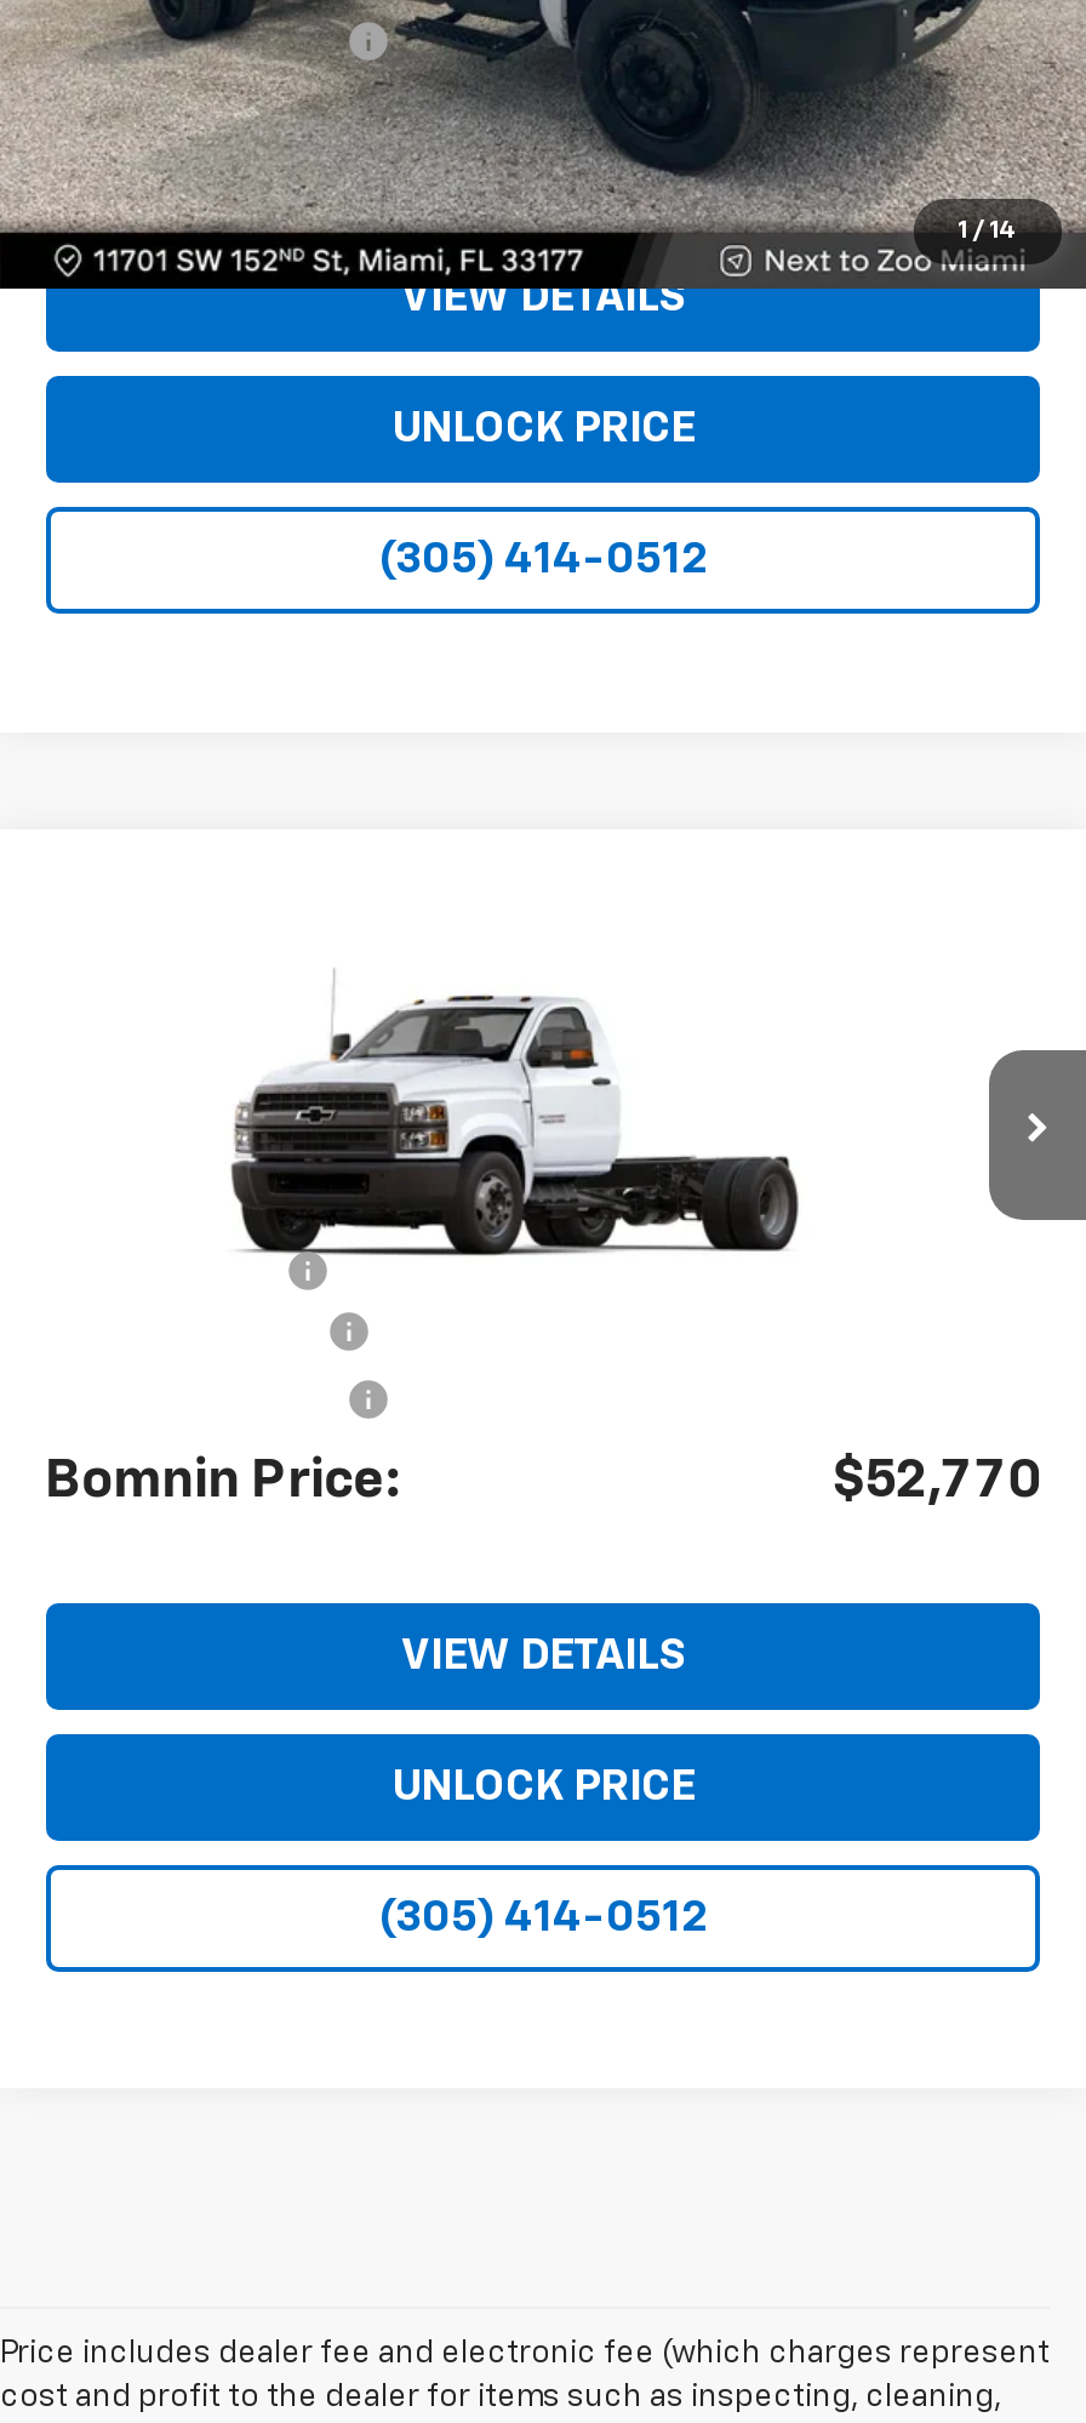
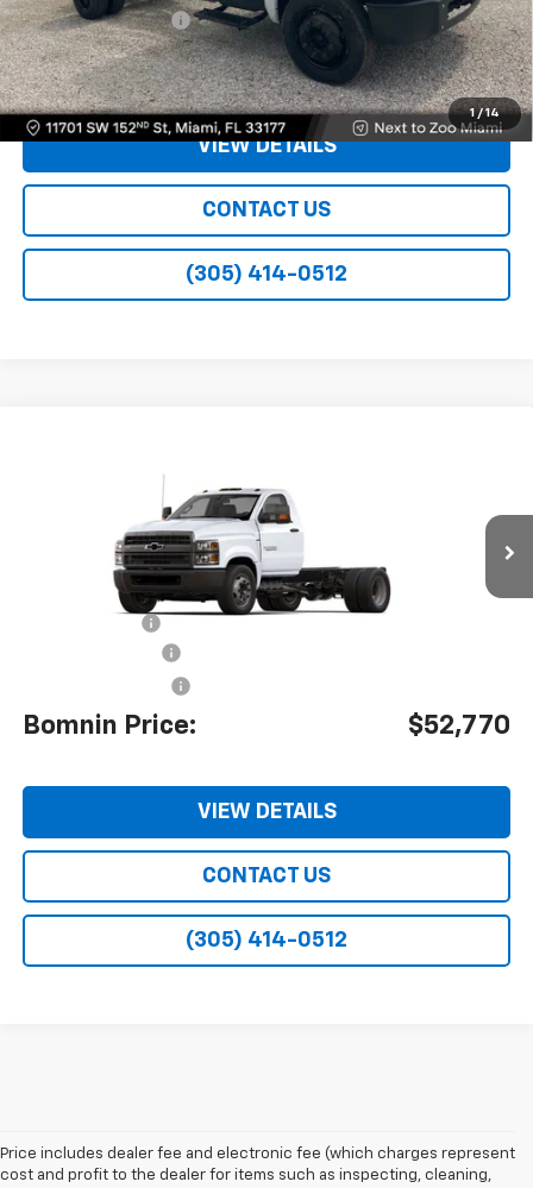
- UNLOCK PRICE
+ CONTACT US

- UNLOCK PRICE
+ CONTACT US
